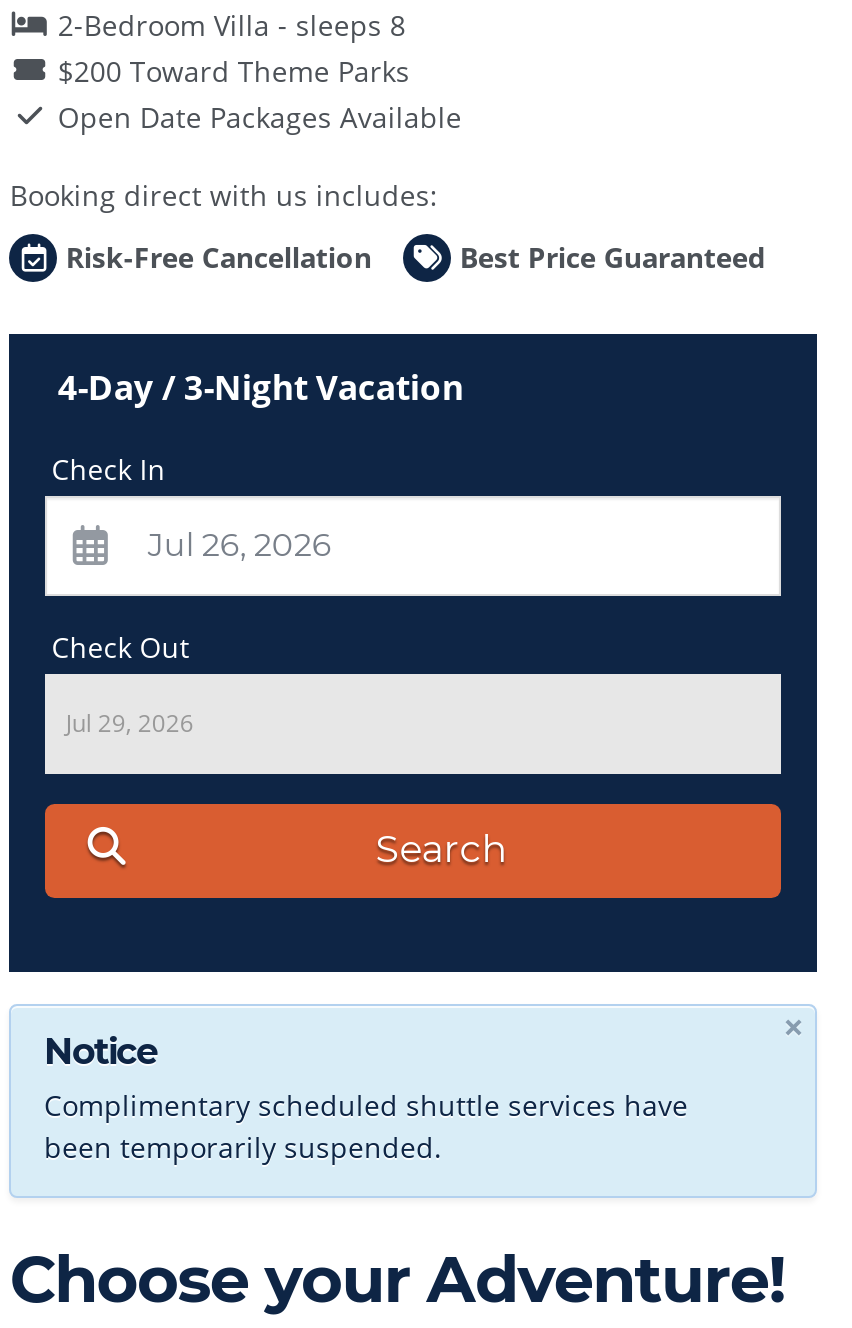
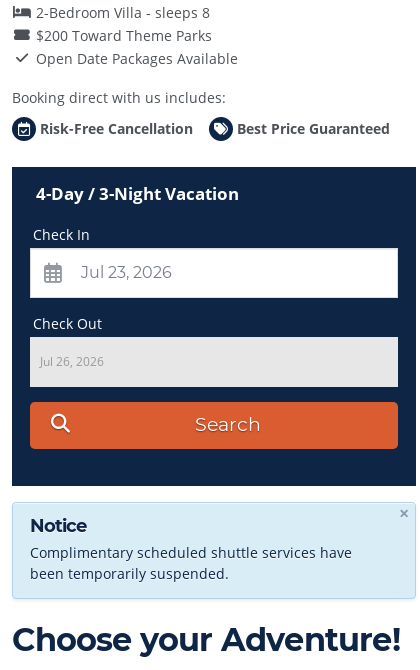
- Jul 29, 2026
+ Jul 26, 2026
